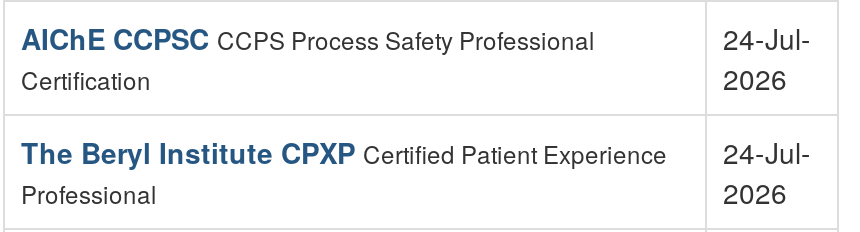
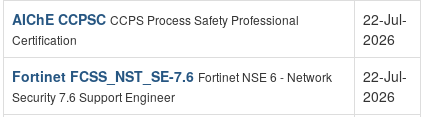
- 24-Jul-
+ 22-Jul-

- The Beryl Institute CPXP Certified Patient Experience
- Professional
+ Fortinet FCSS_NST_SE-7.6 Fortinet NSE 6 - Network
+ Security 7.6 Support Engineer

- 24-Jul-
+ 22-Jul-
